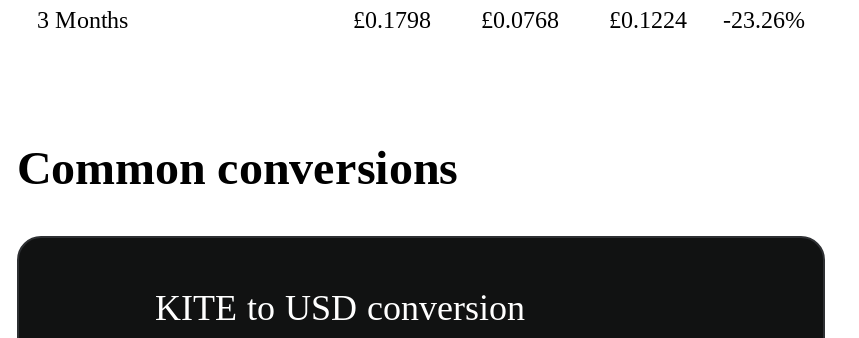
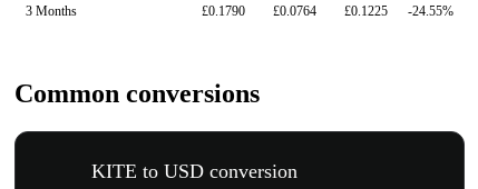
- £0.1798
+ £0.1790

- £0.0768
+ £0.0764

- £0.1224
+ £0.1225

- -23.26%
+ -24.55%
